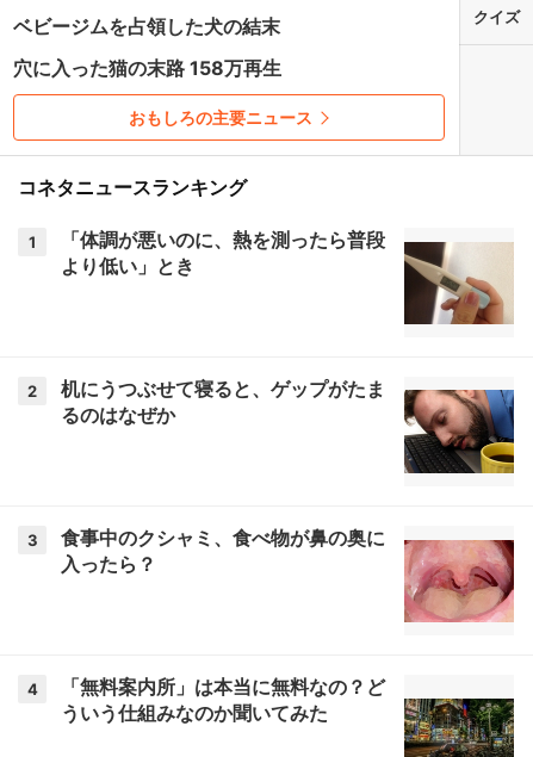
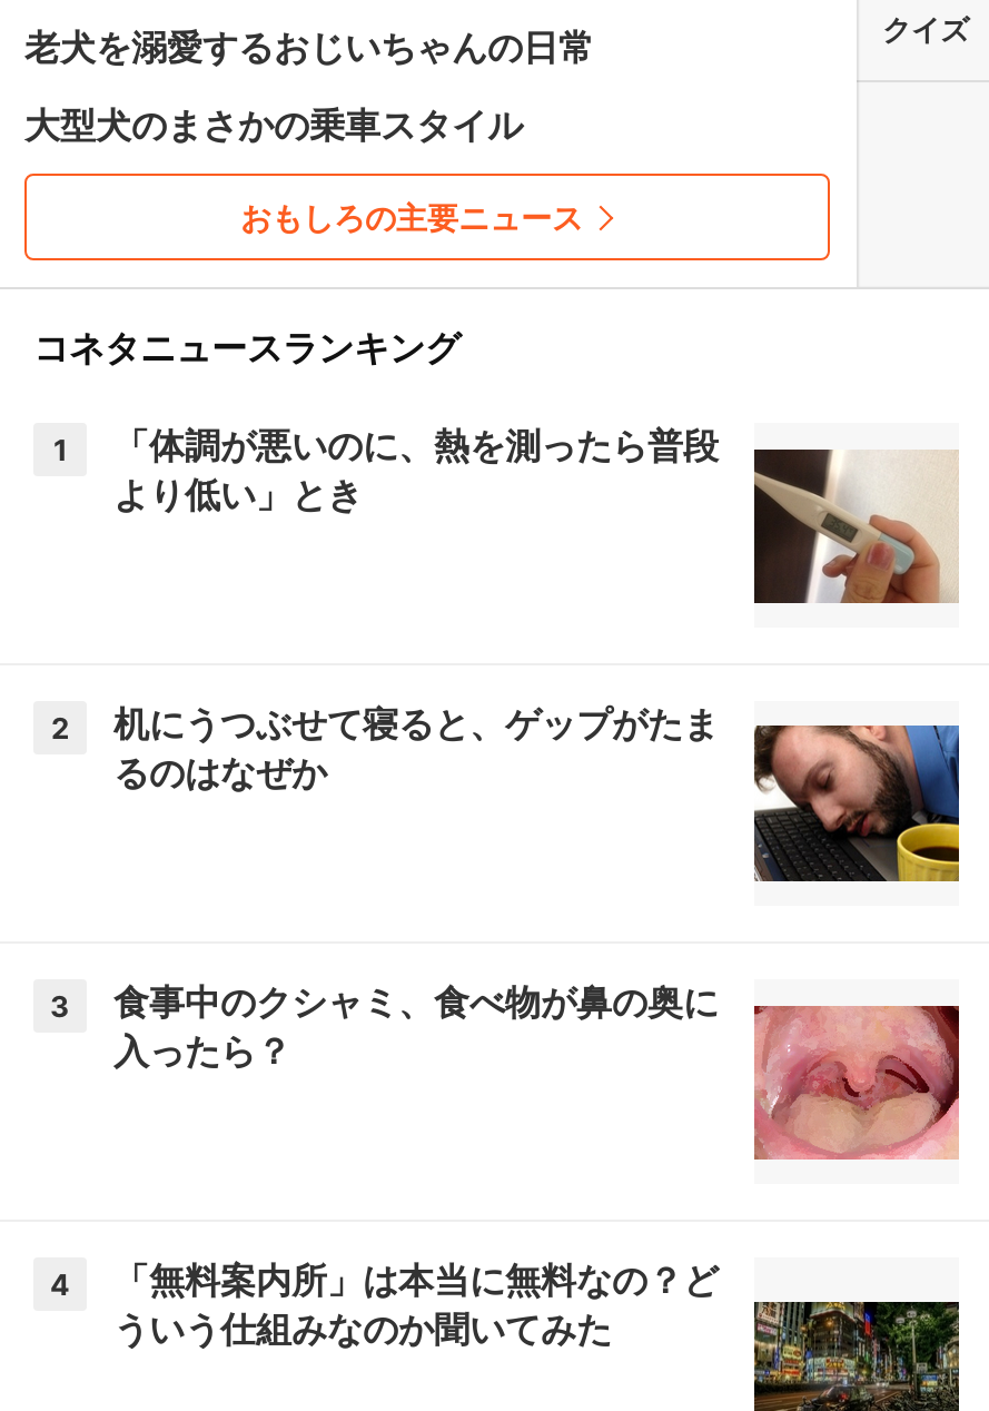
- ベビージムを占領した犬の結末
+ 老犬を溺愛するおじいちゃんの日常

- 穴に入った猫の末路 158万再生
+ 大型犬のまさかの乗車スタイル
